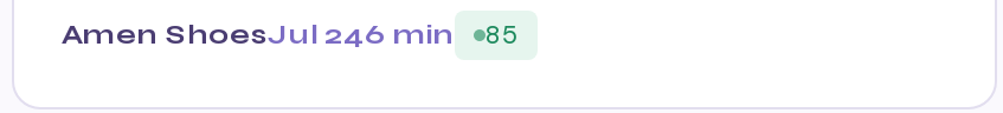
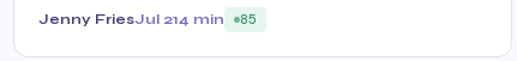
- Amen ShoesJul 24 6 min
+ Jenny FriesJul 21 4 min
